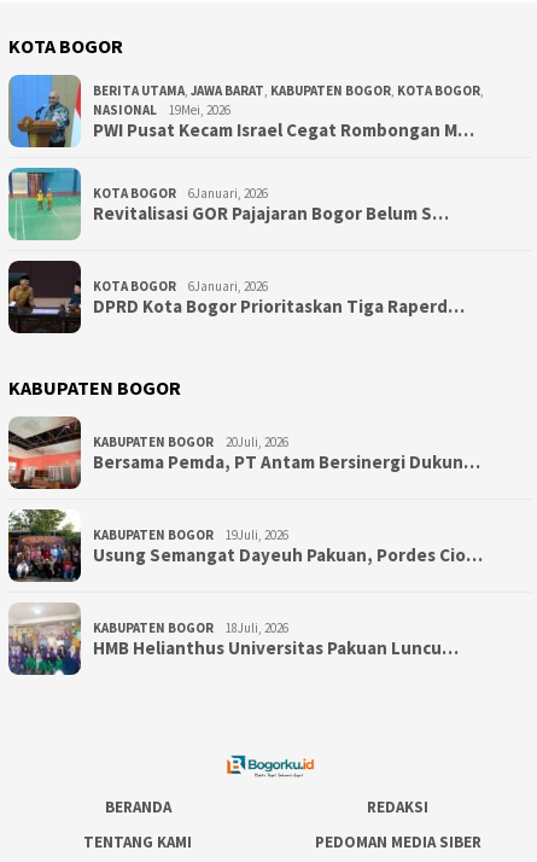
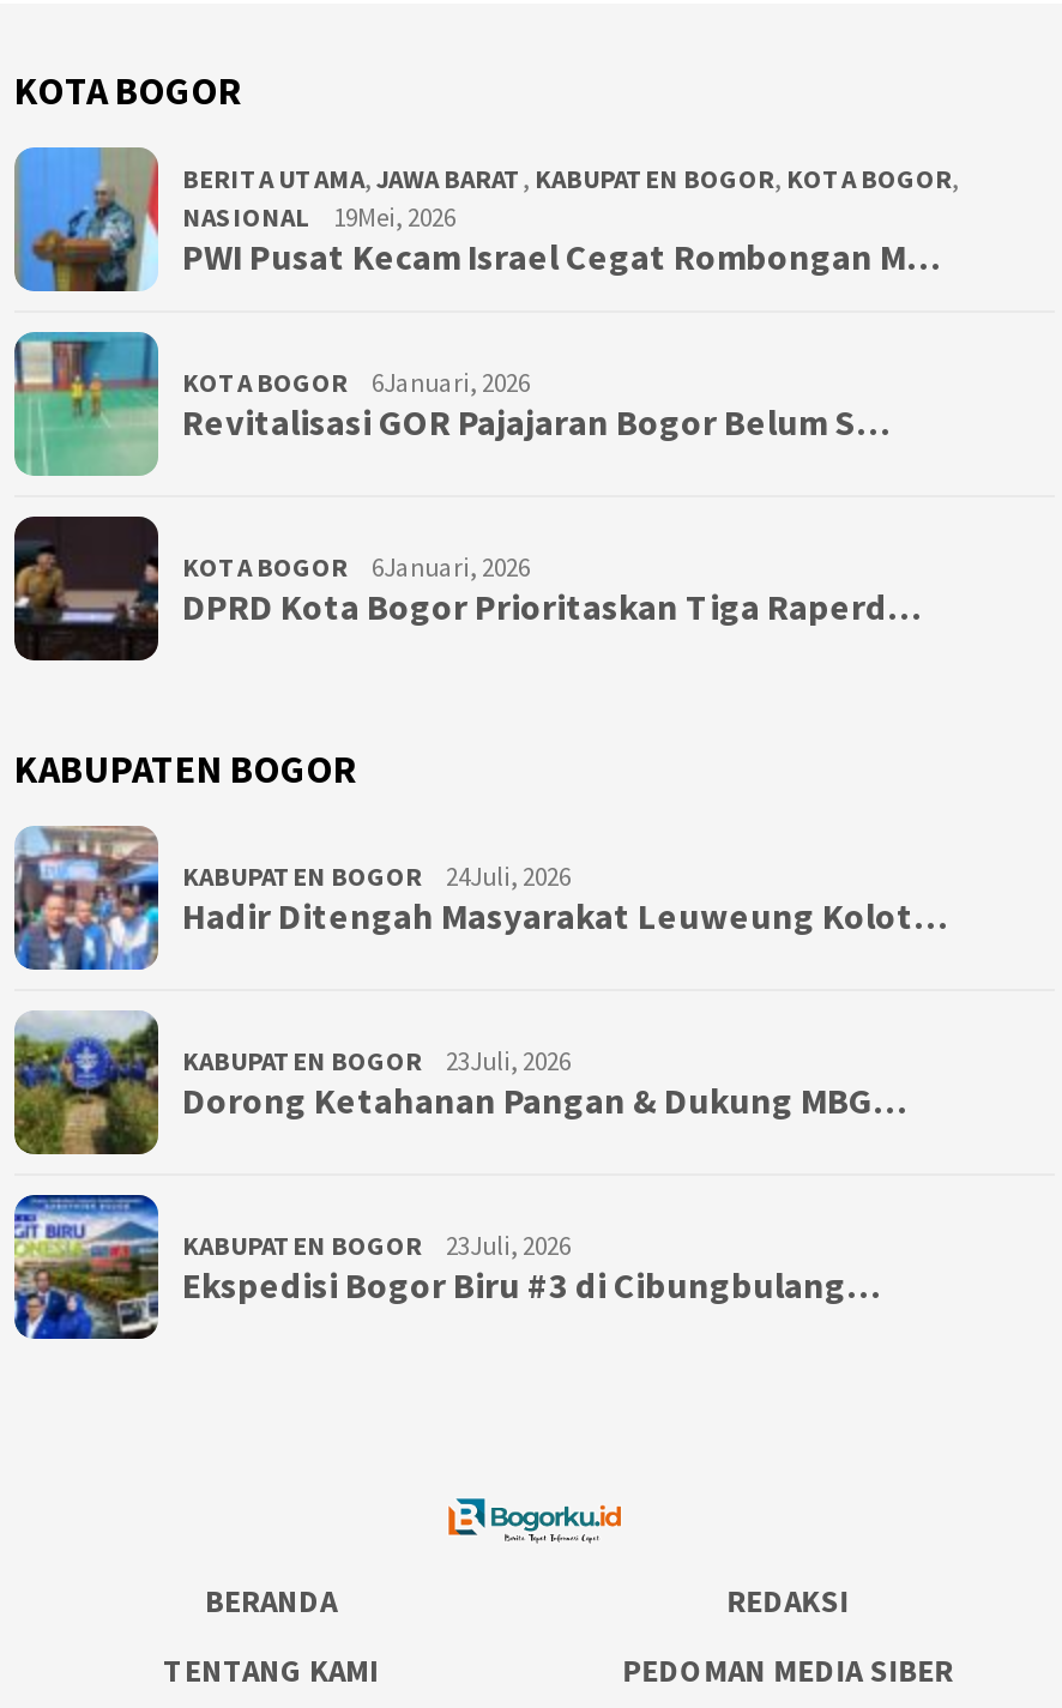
- [image]
- 20Juli, 2026
- Bersama Pemda, PT Antam Bersinergi Dukun…
+ [image]
+ 24Juli, 2026
+ Hadir Ditengah Masyarakat Leuweung Kolot…

- [image]
- 19Juli, 2026
- Usung Semangat Dayeuh Pakuan, Pordes Cio…
+ [image]
+ 23Juli, 2026
+ Dorong Ketahanan Pangan & Dukung MBG…

- [image]
- 18Juli, 2026
- HMB Helianthus Universitas Pakuan Luncu…
+ [image]
+ 23Juli, 2026
+ Ekspedisi Bogor Biru #3 di Cibungbulang…
